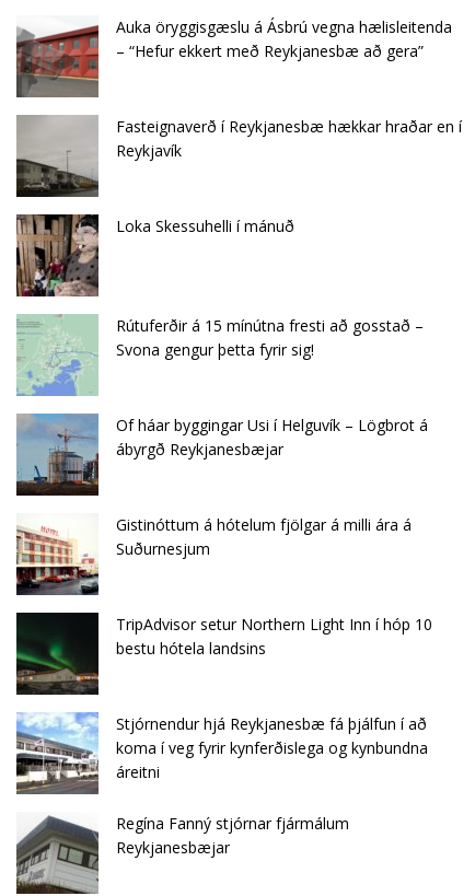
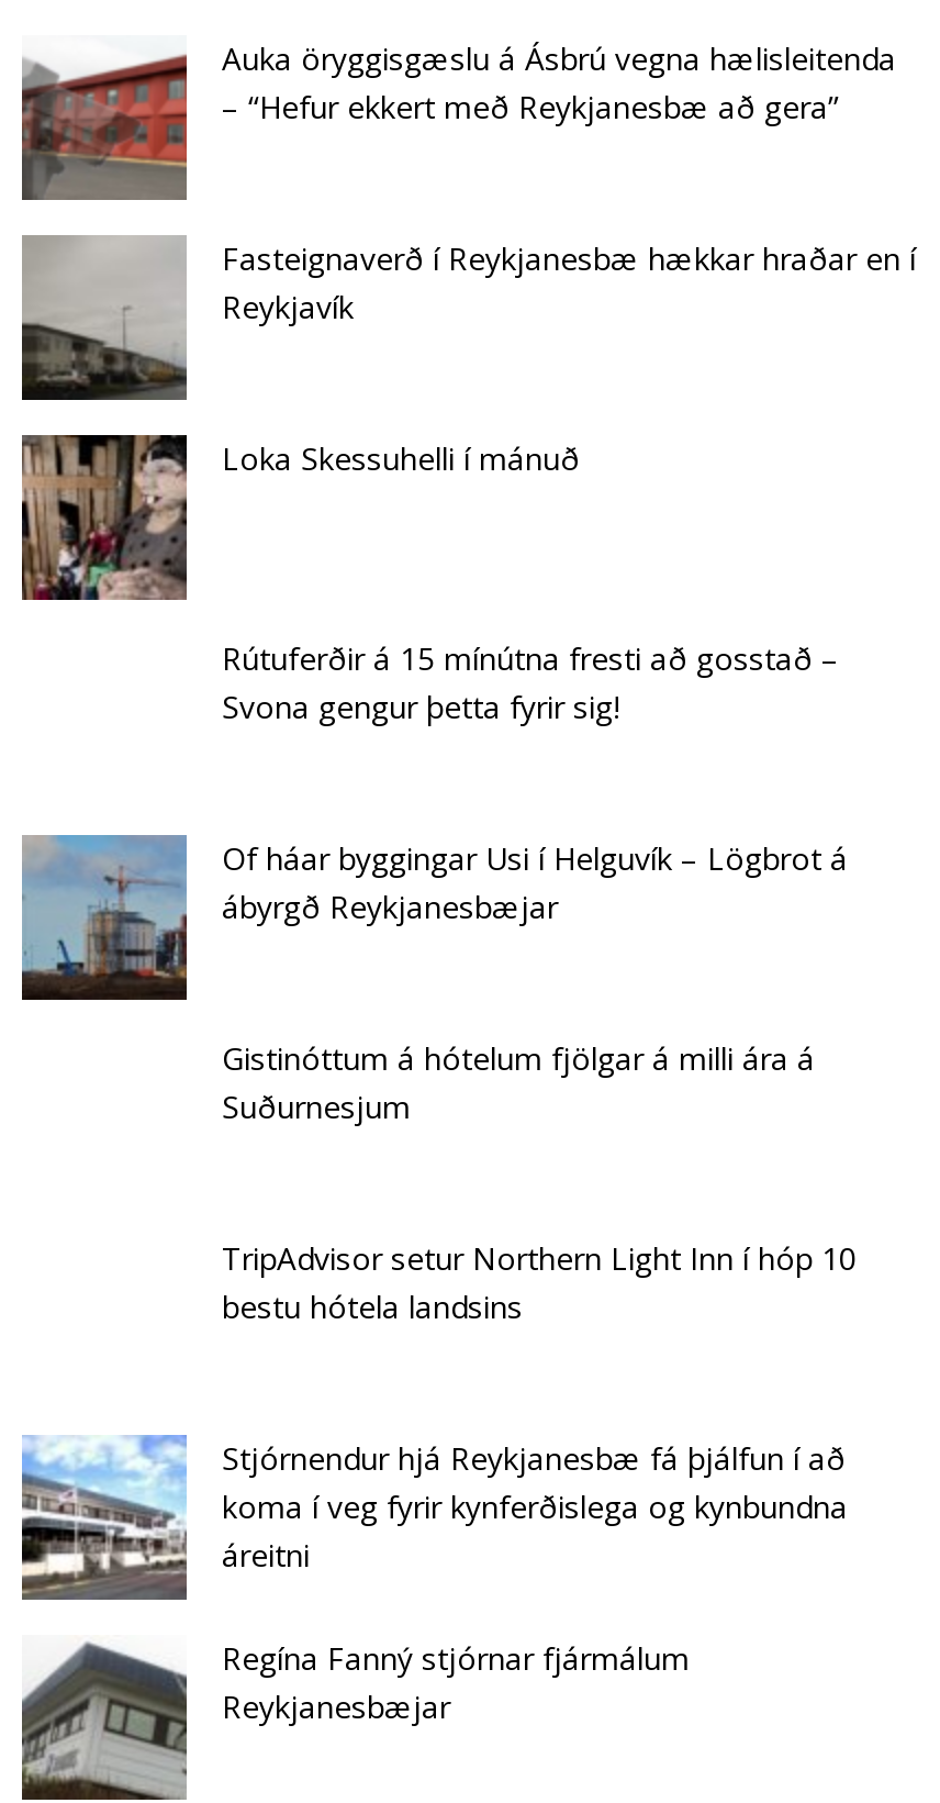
- [image]

- [image]

- [image]
